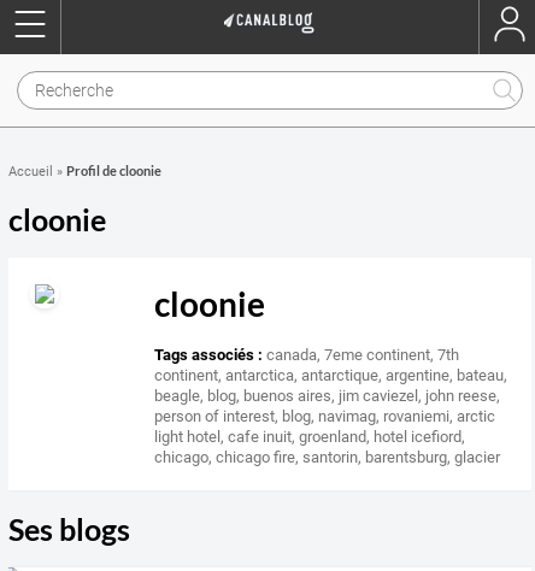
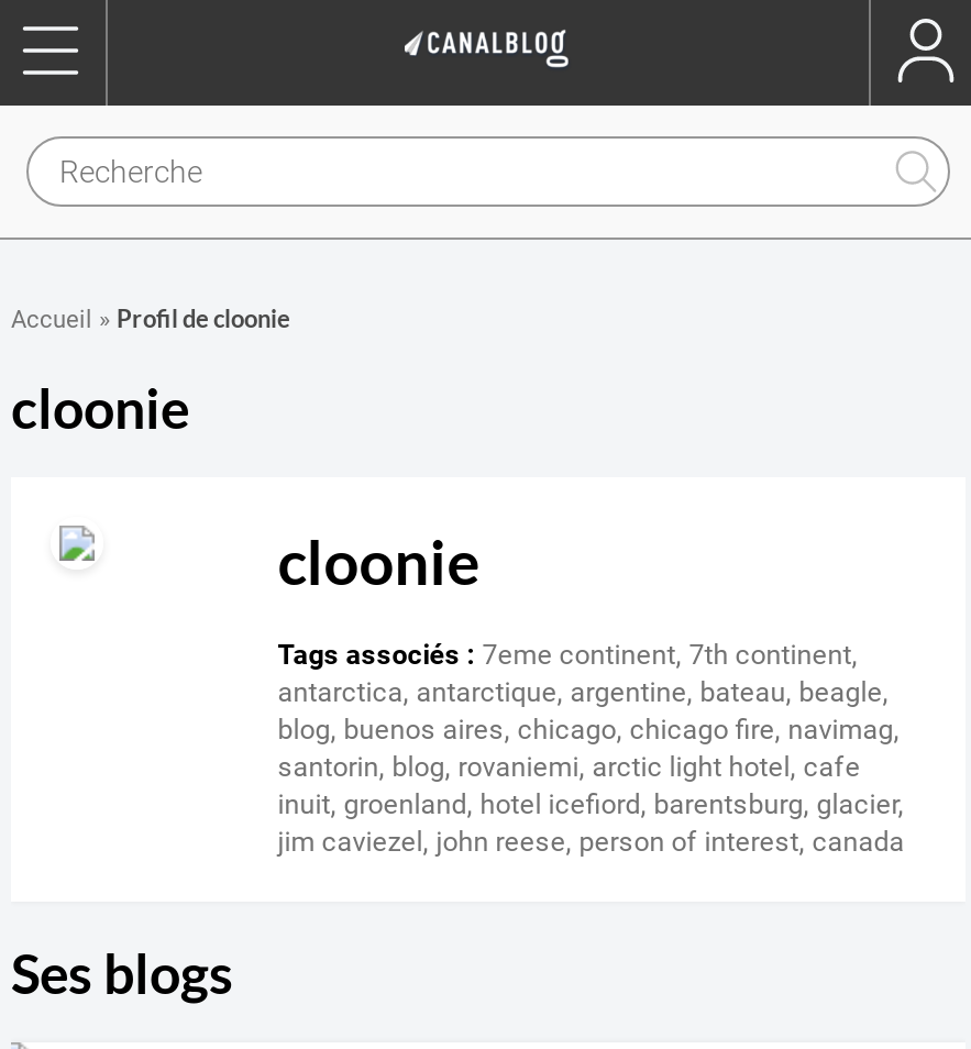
- Tags associés : canada, 7eme continent, 7th
- continent, antarctica, antarctique, argentine, bateau,
- beagle, blog, buenos aires, jim caviezel, john reese,
- person of interest, blog, navimag, rovaniemi, arctic
- light hotel, cafe inuit, groenland, hotel icefiord,
- chicago, chicago fire, santorin, barentsburg, glacier
+ Tags associés : 7eme continent, 7th continent,
+ antarctica, antarctique, argentine, bateau, beagle,
+ blog, buenos aires, chicago, chicago fire, navimag,
+ santorin, blog, rovaniemi, arctic light hotel, cafe
+ inuit, groenland, hotel icefiord, barentsburg, glacier,
+ jim caviezel, john reese, person of interest, canada
